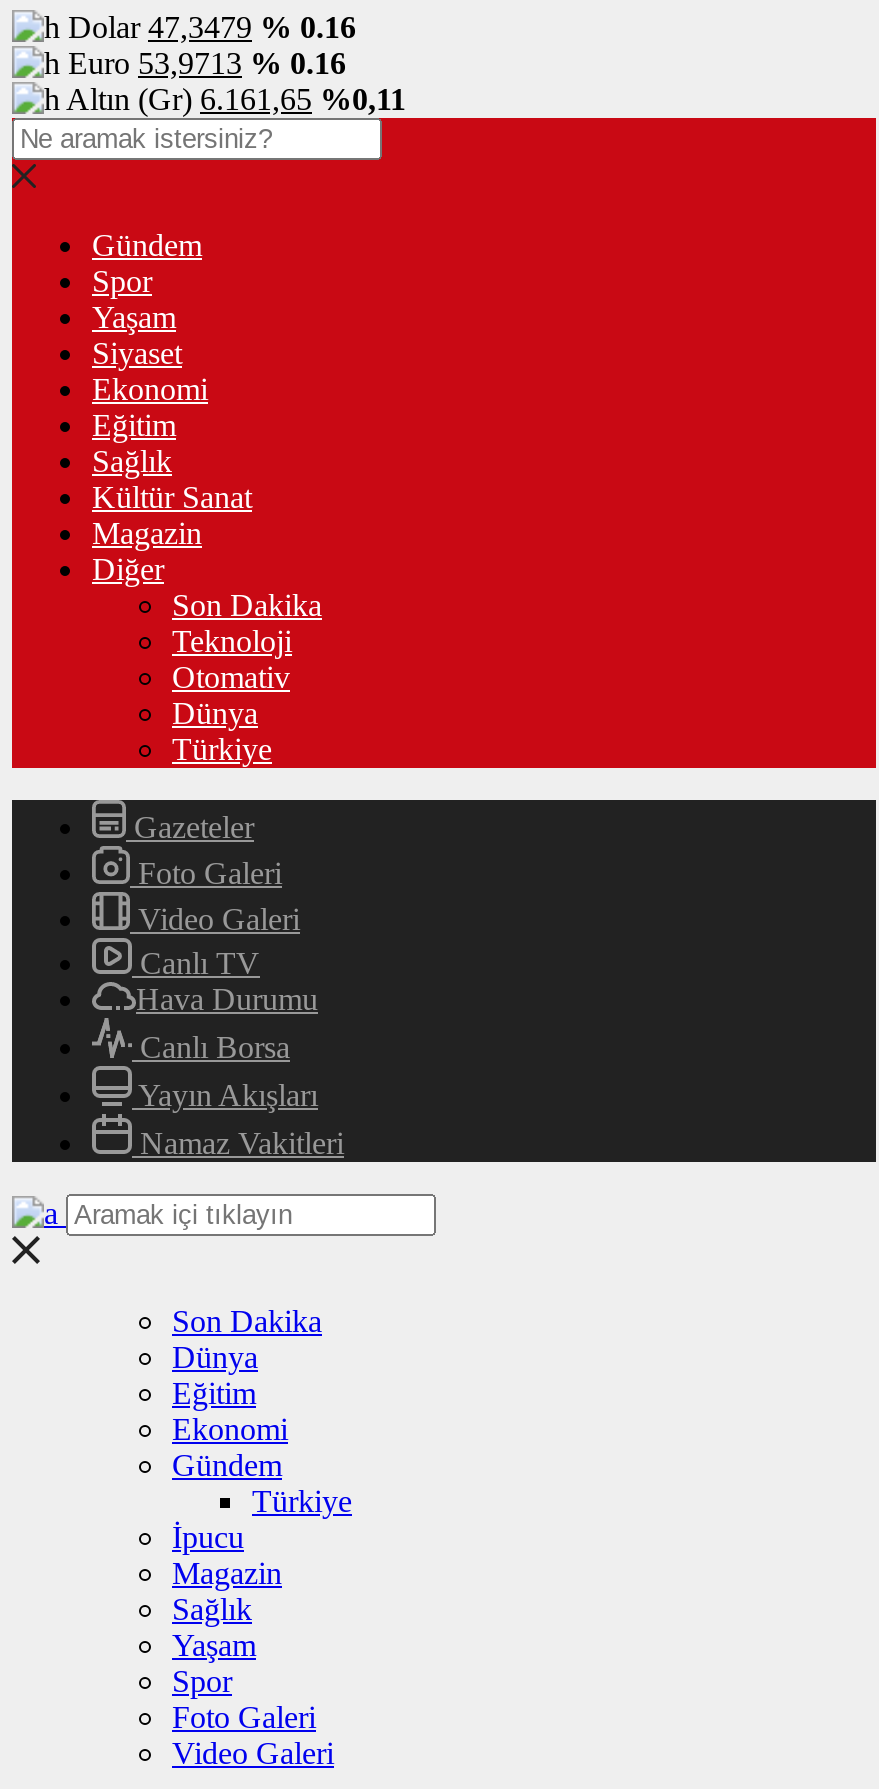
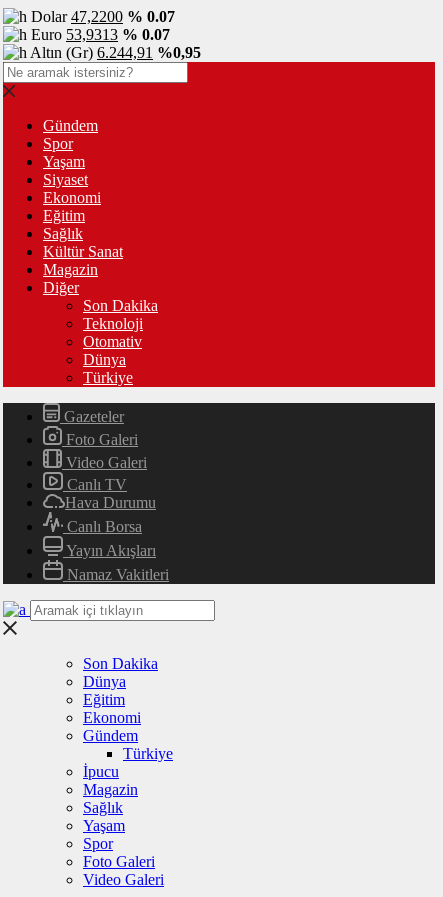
- Dolar 47,3479 % 0.16
+ Dolar 47,2200 % 0.07

- Euro 53,9713 % 0.16
+ Euro 53,9313 % 0.07

- Altın (Gr) 6.161,65 %0,11
+ Altın (Gr) 6.244,91 %0,95
